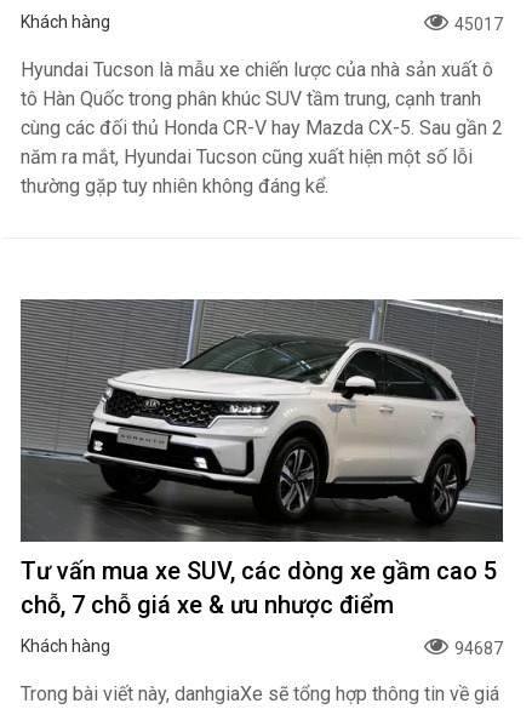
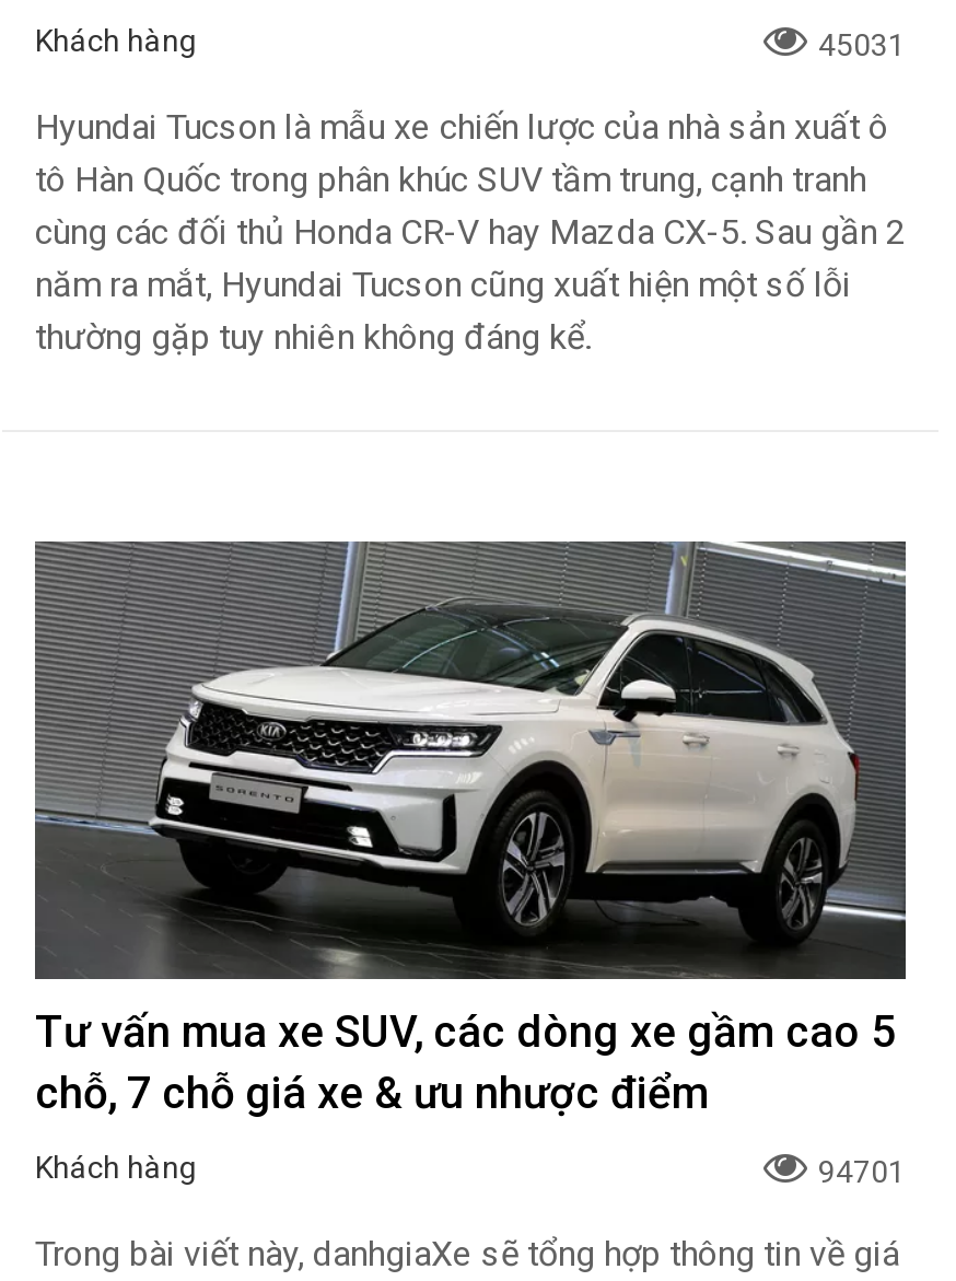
- 45017
+ 45031

- 94687
+ 94701
